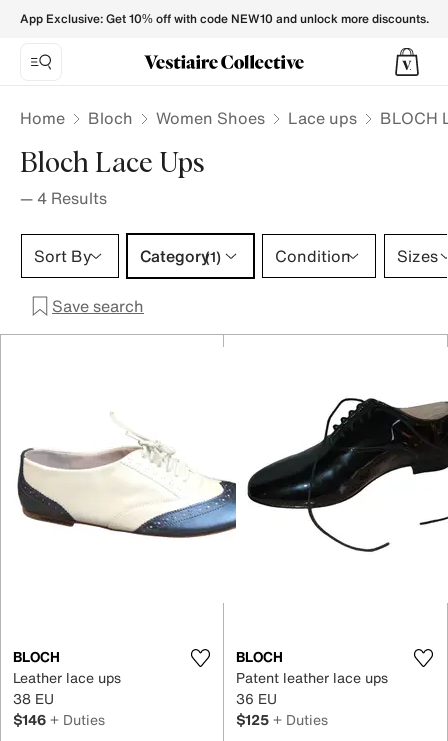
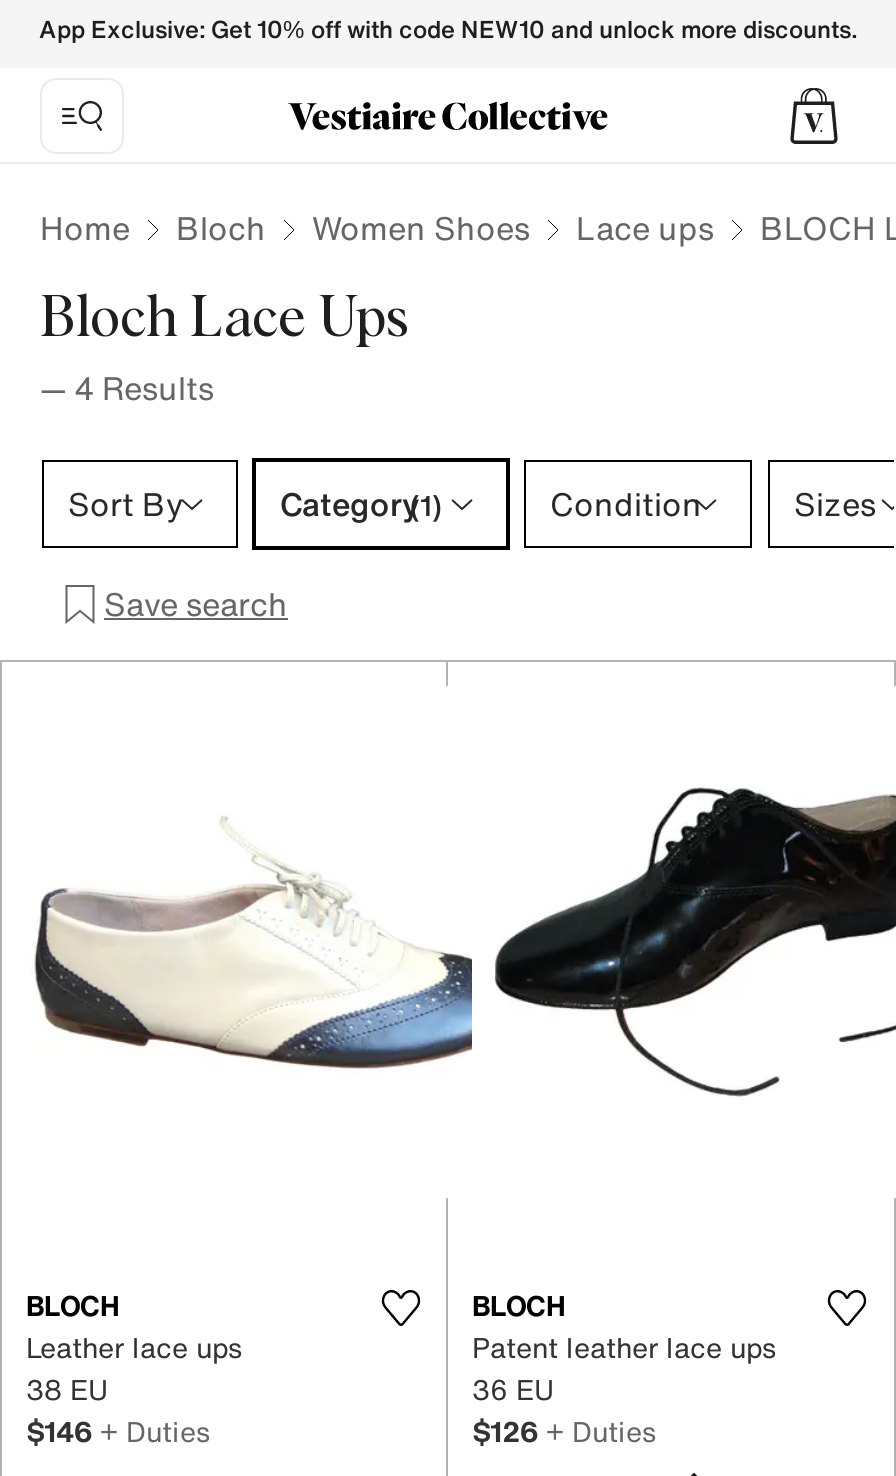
- $125 + Duties
+ $126 + Duties
